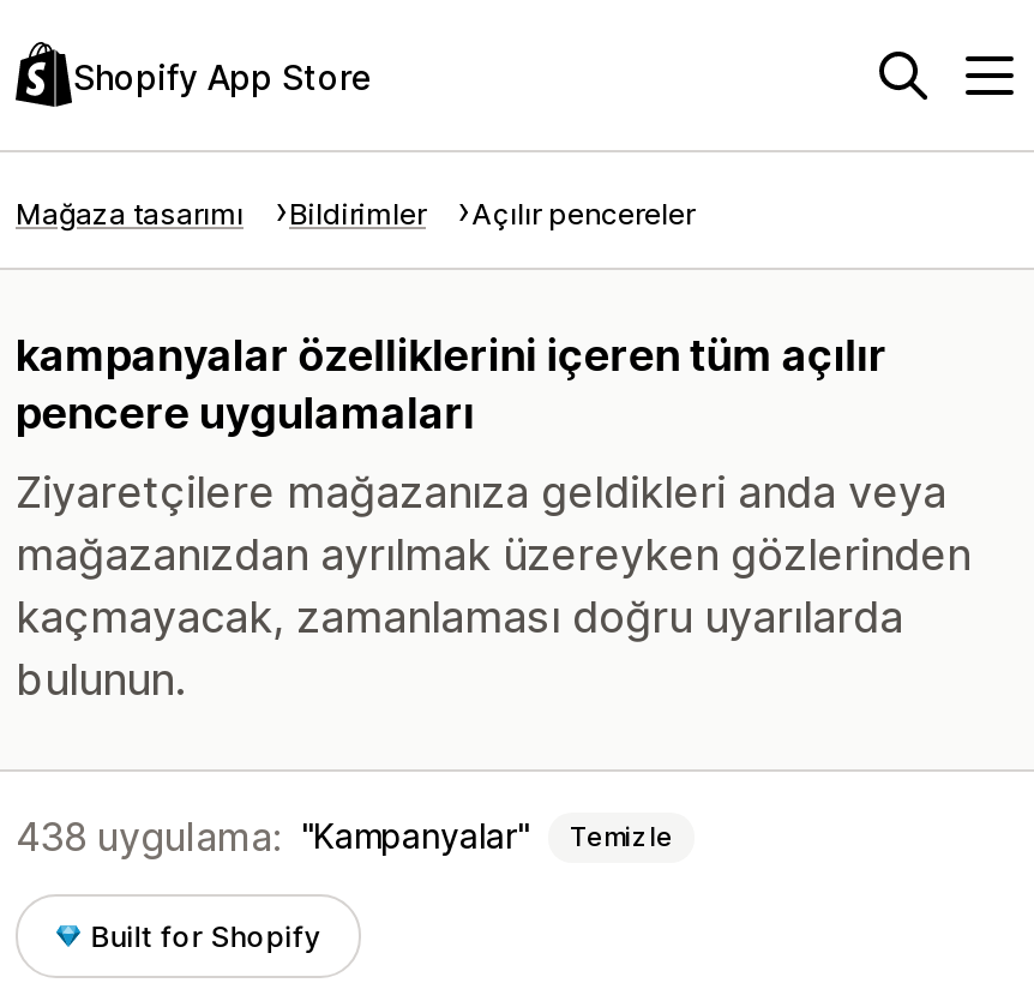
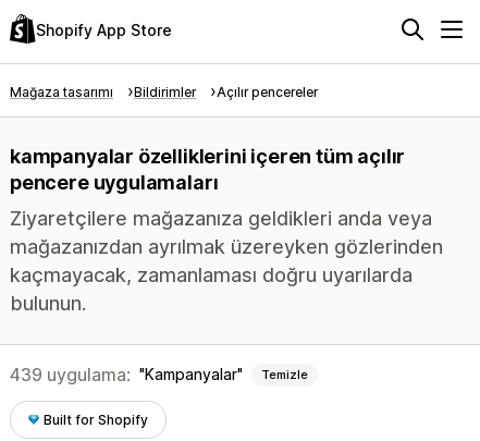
- 438 uygulama: Kampanyalar Temizle
+ 439 uygulama: Kampanyalar Temizle
